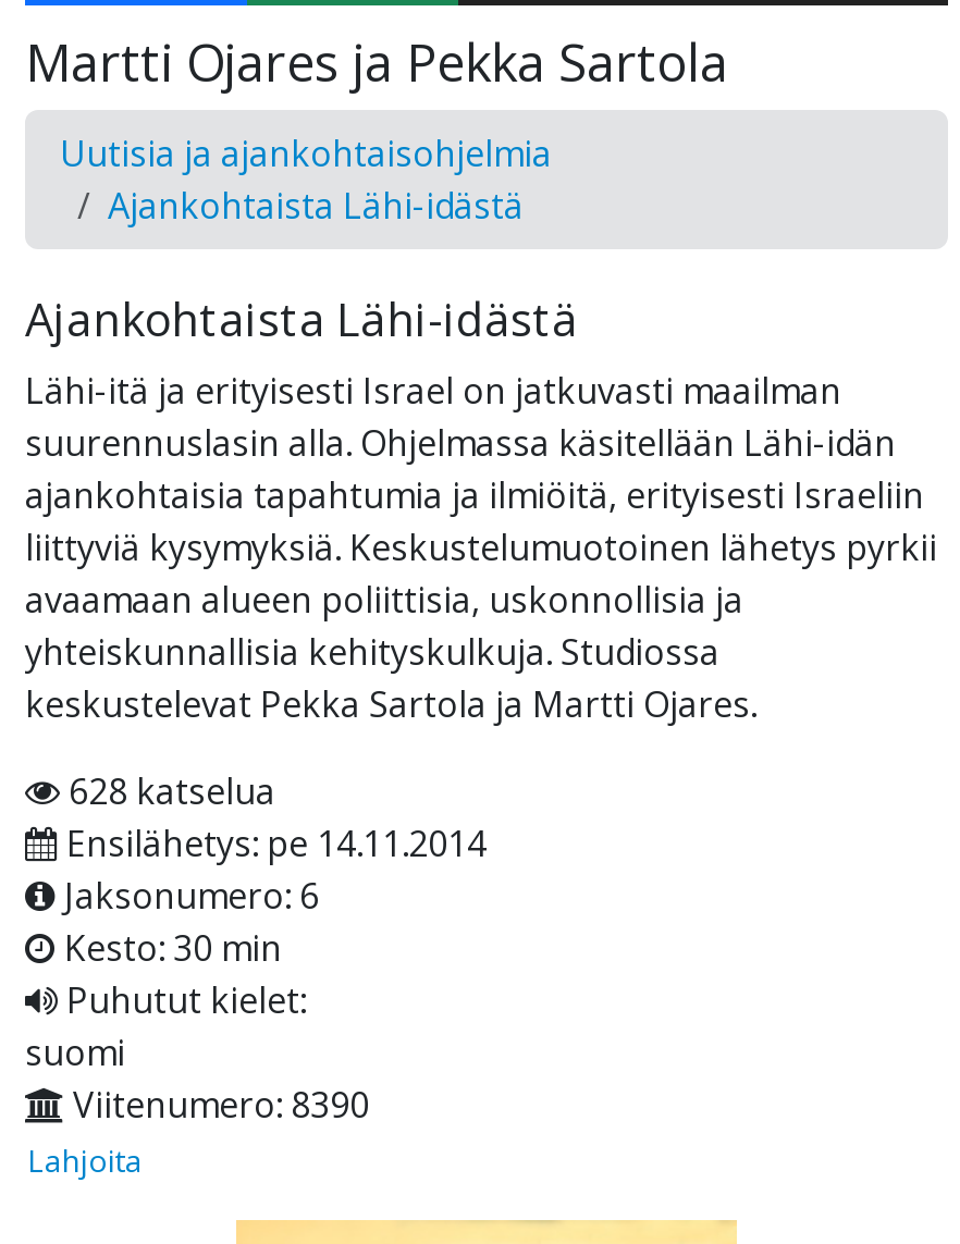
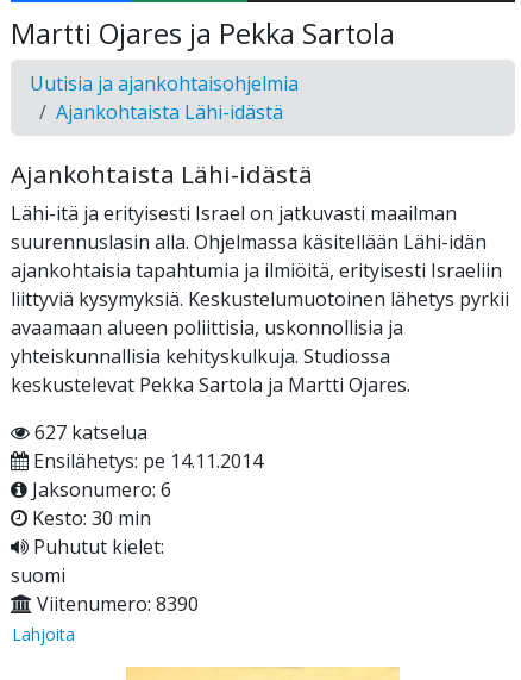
- 628 katselua
+ 627 katselua
